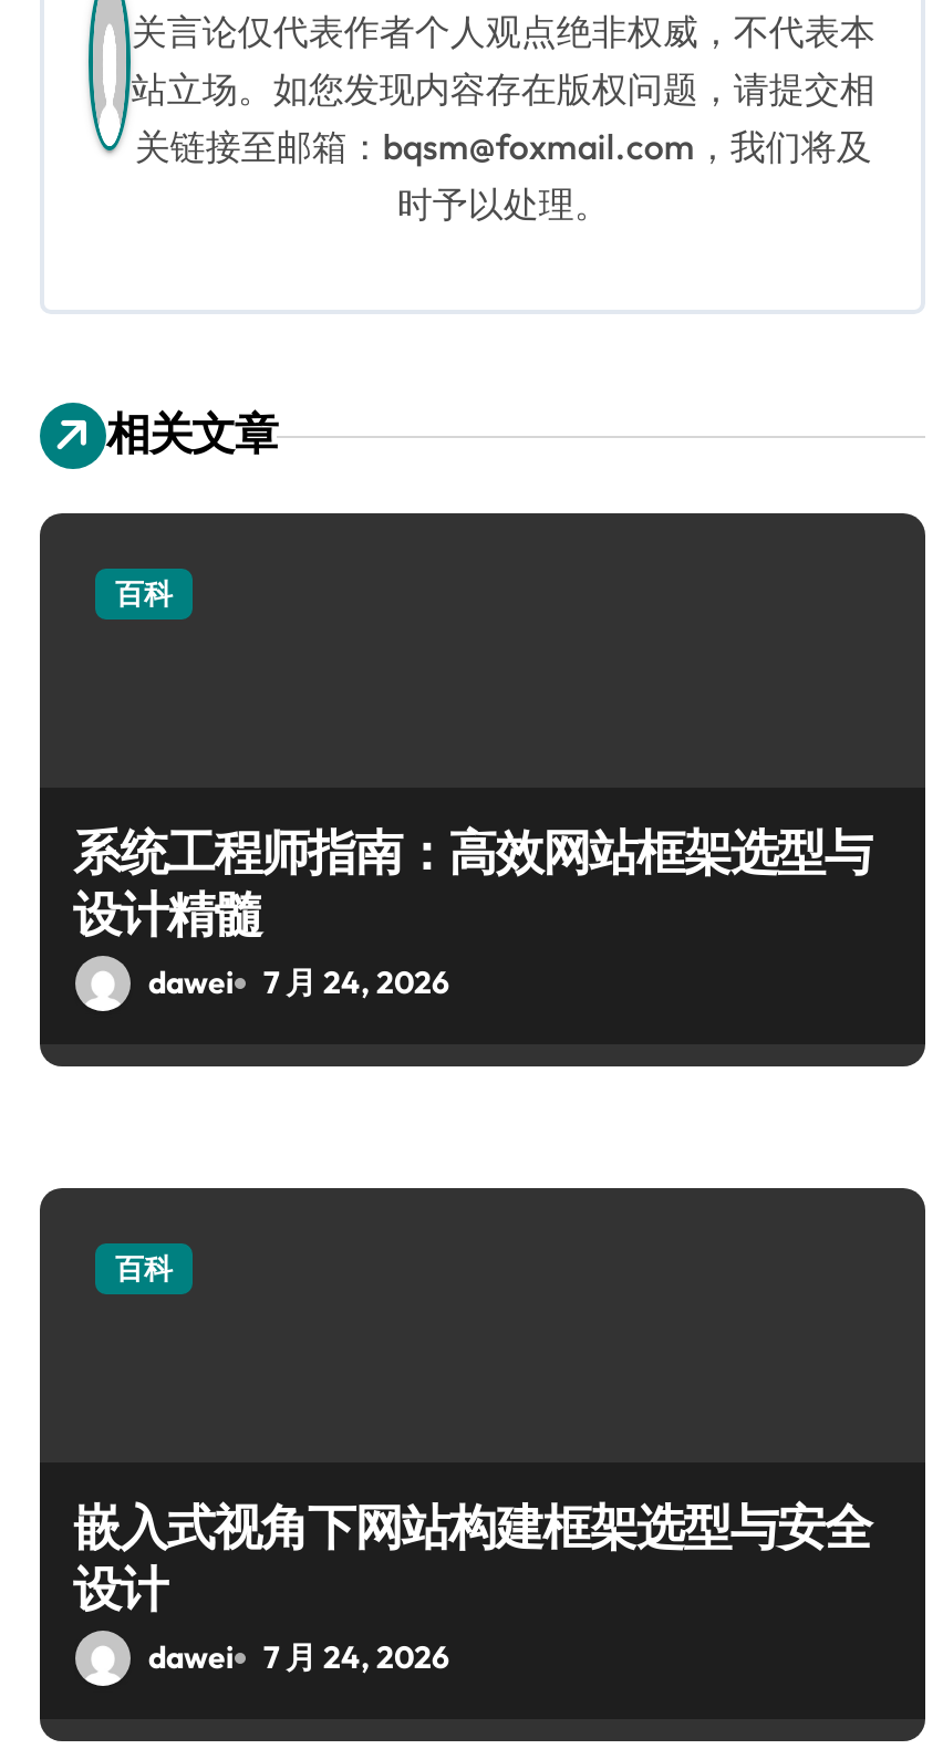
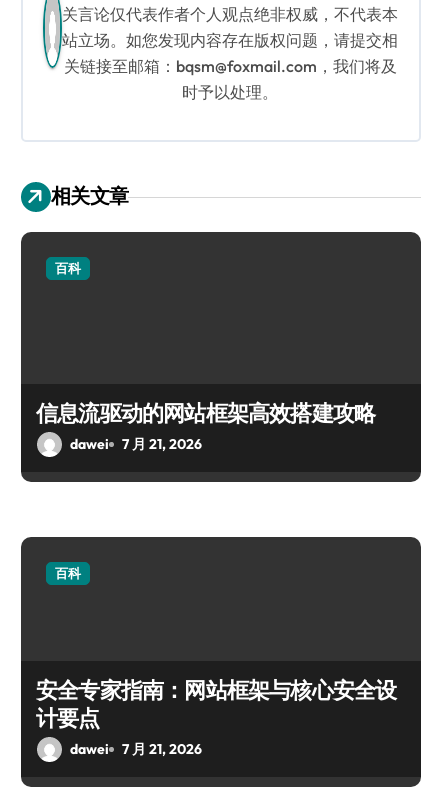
- 系统工程师指南：高效网站框架选型与
- 设计精髓
+ 信息流驱动的网站框架高效搭建攻略

- dawei 7 月 24, 2026
+ dawei 7 月 21, 2026

- 嵌入式视角下网站构建框架选型与安全
- 设计
+ 安全专家指南：网站框架与核心安全设
+ 计要点

- dawei 7 月 24, 2026
+ dawei 7 月 21, 2026
